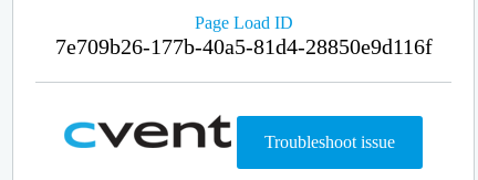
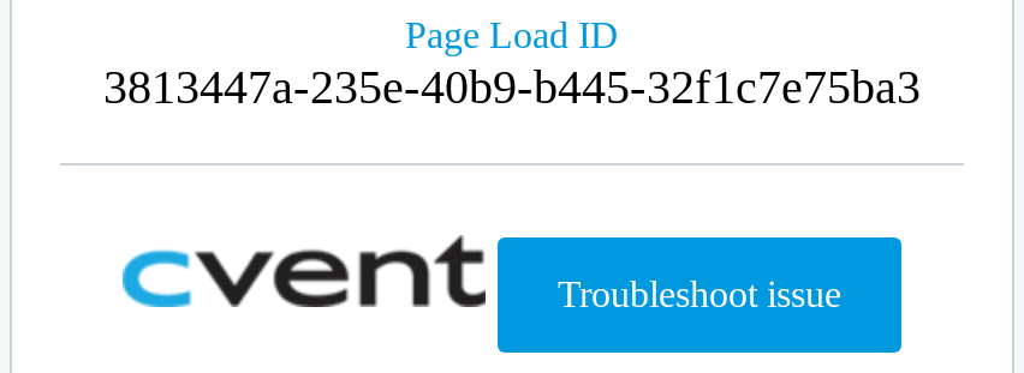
- 7e709b26-177b-40a5-81d4-28850e9d116f
+ 3813447a-235e-40b9-b445-32f1c7e75ba3
